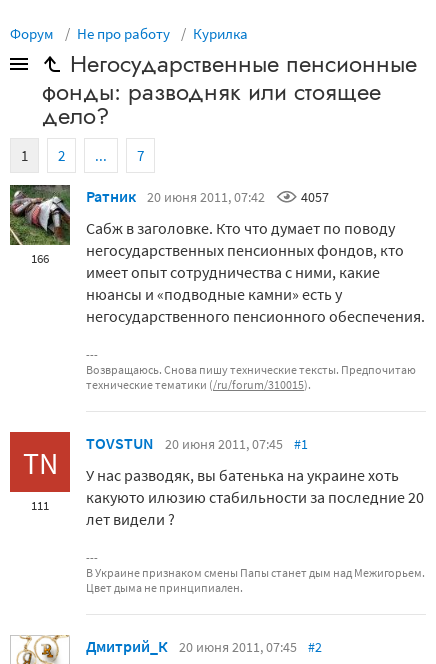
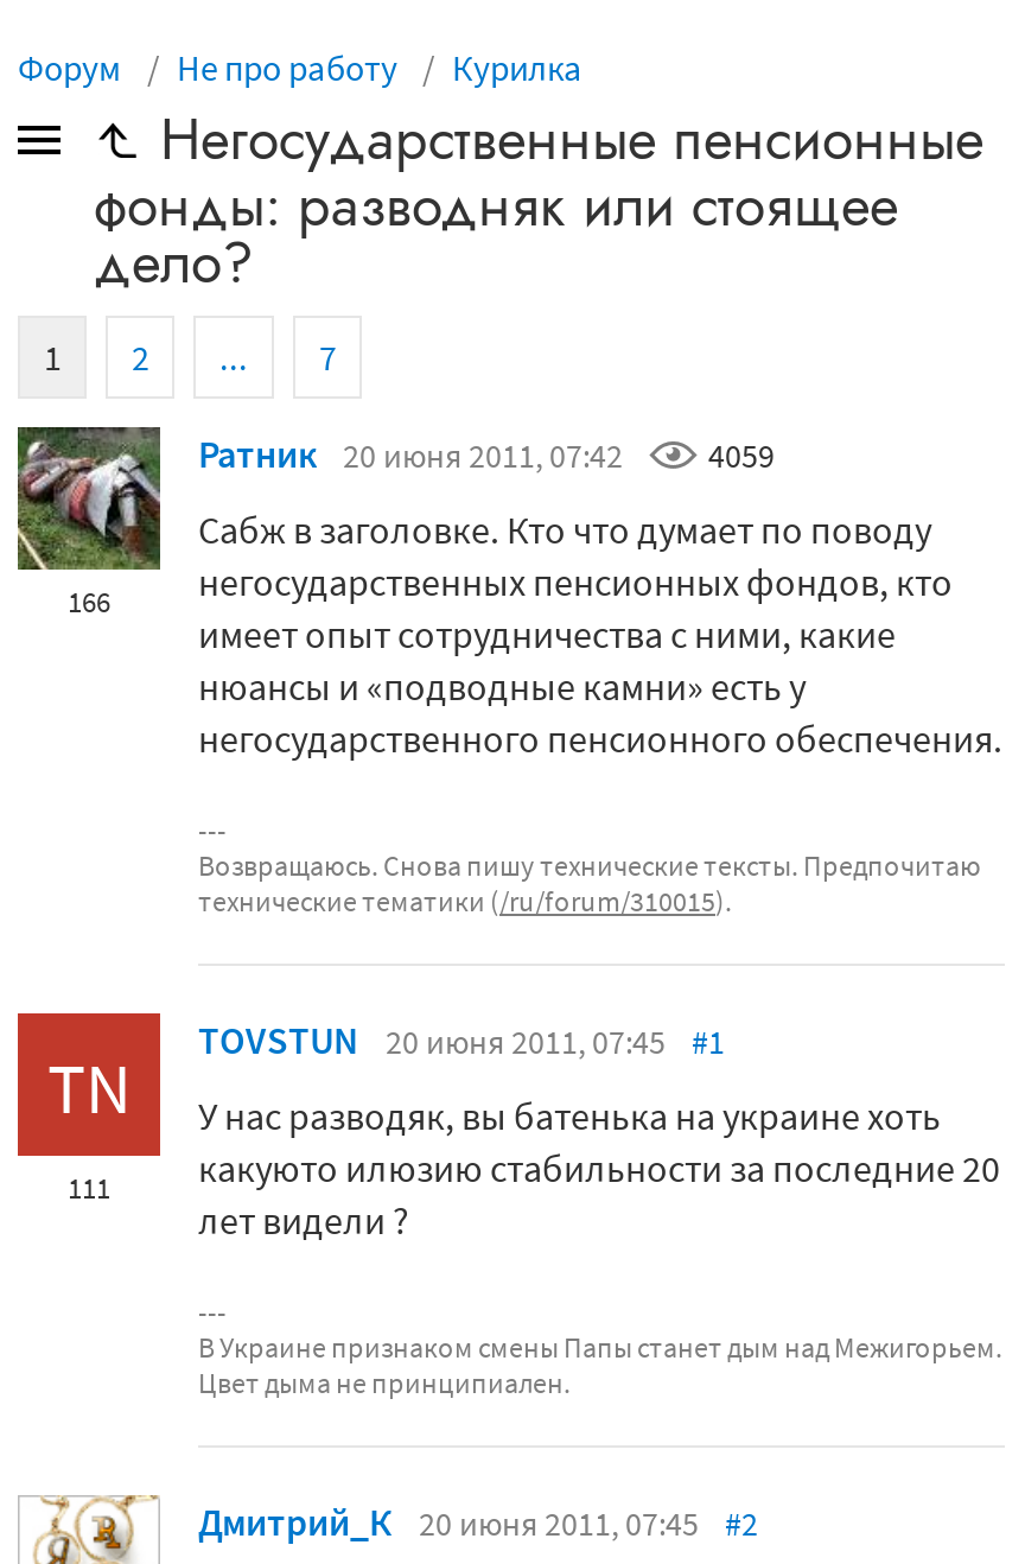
- Ратник 20 июня 2011, 07:42 4057
+ Ратник 20 июня 2011, 07:42 4059
